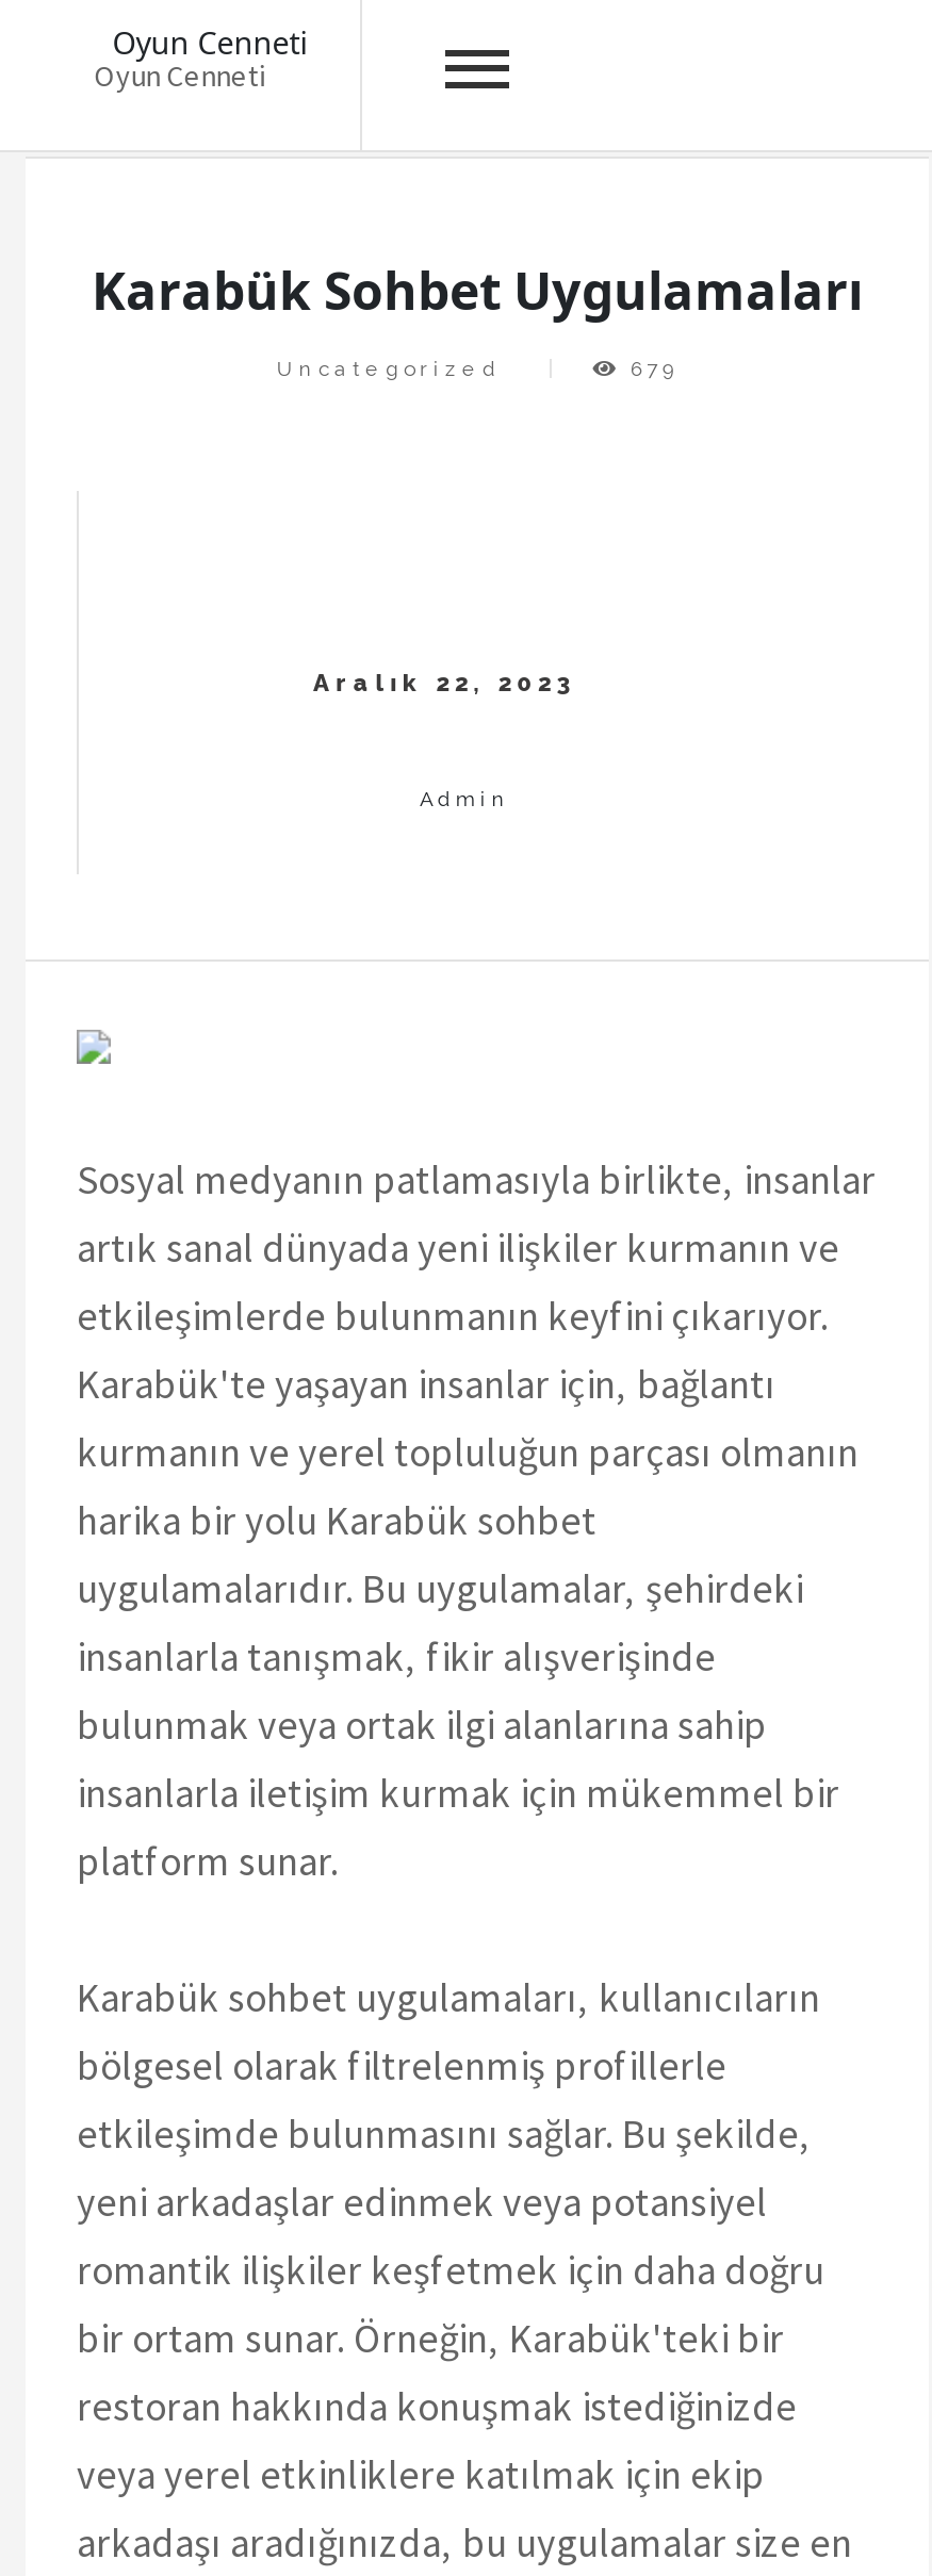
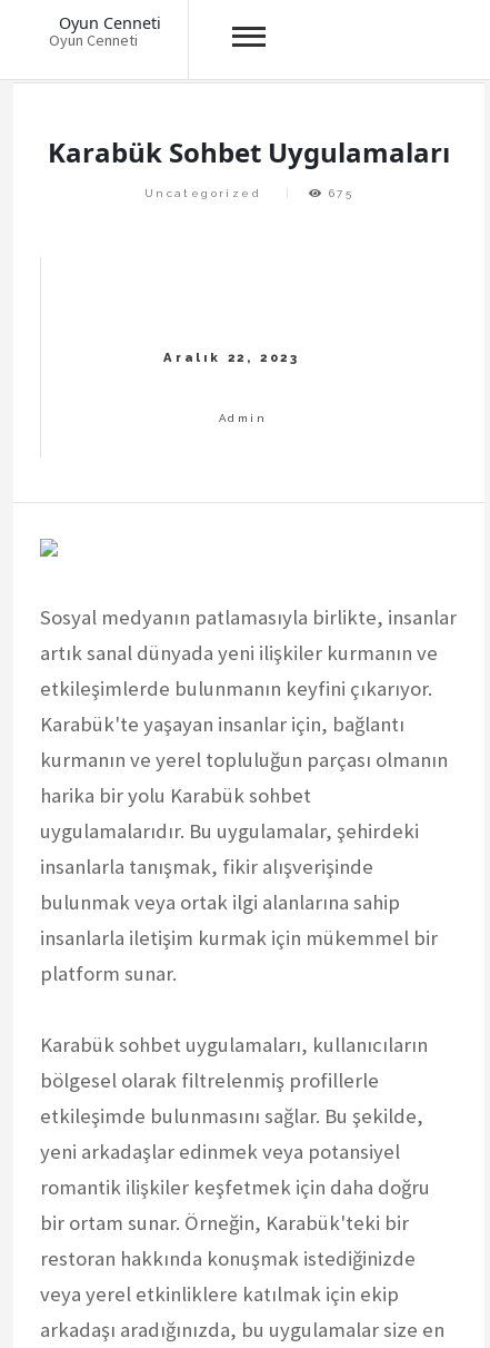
- 679
+ 675
